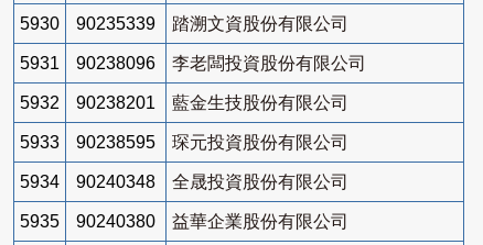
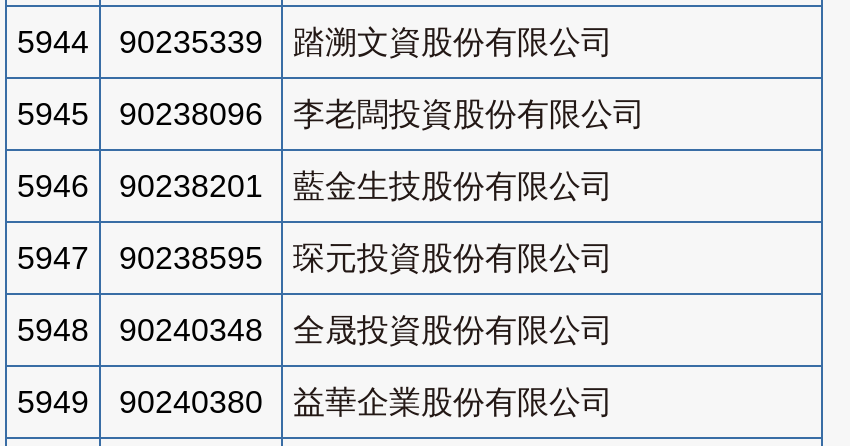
- 5930 90235339 踏溯文資股份有限公司
+ 5944 90235339 踏溯文資股份有限公司

- 5931 90238096 李老闆投資股份有限公司
+ 5945 90238096 李老闆投資股份有限公司

- 5932 90238201 藍金生技股份有限公司
+ 5946 90238201 藍金生技股份有限公司

- 5933 90238595 琛元投資股份有限公司
+ 5947 90238595 琛元投資股份有限公司

- 5934 90240348 全晟投資股份有限公司
+ 5948 90240348 全晟投資股份有限公司

- 5935 90240380 益華企業股份有限公司
+ 5949 90240380 益華企業股份有限公司
